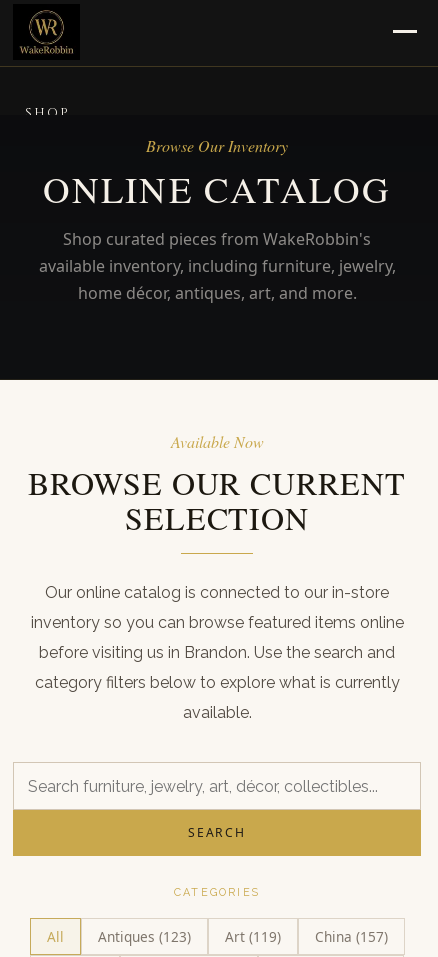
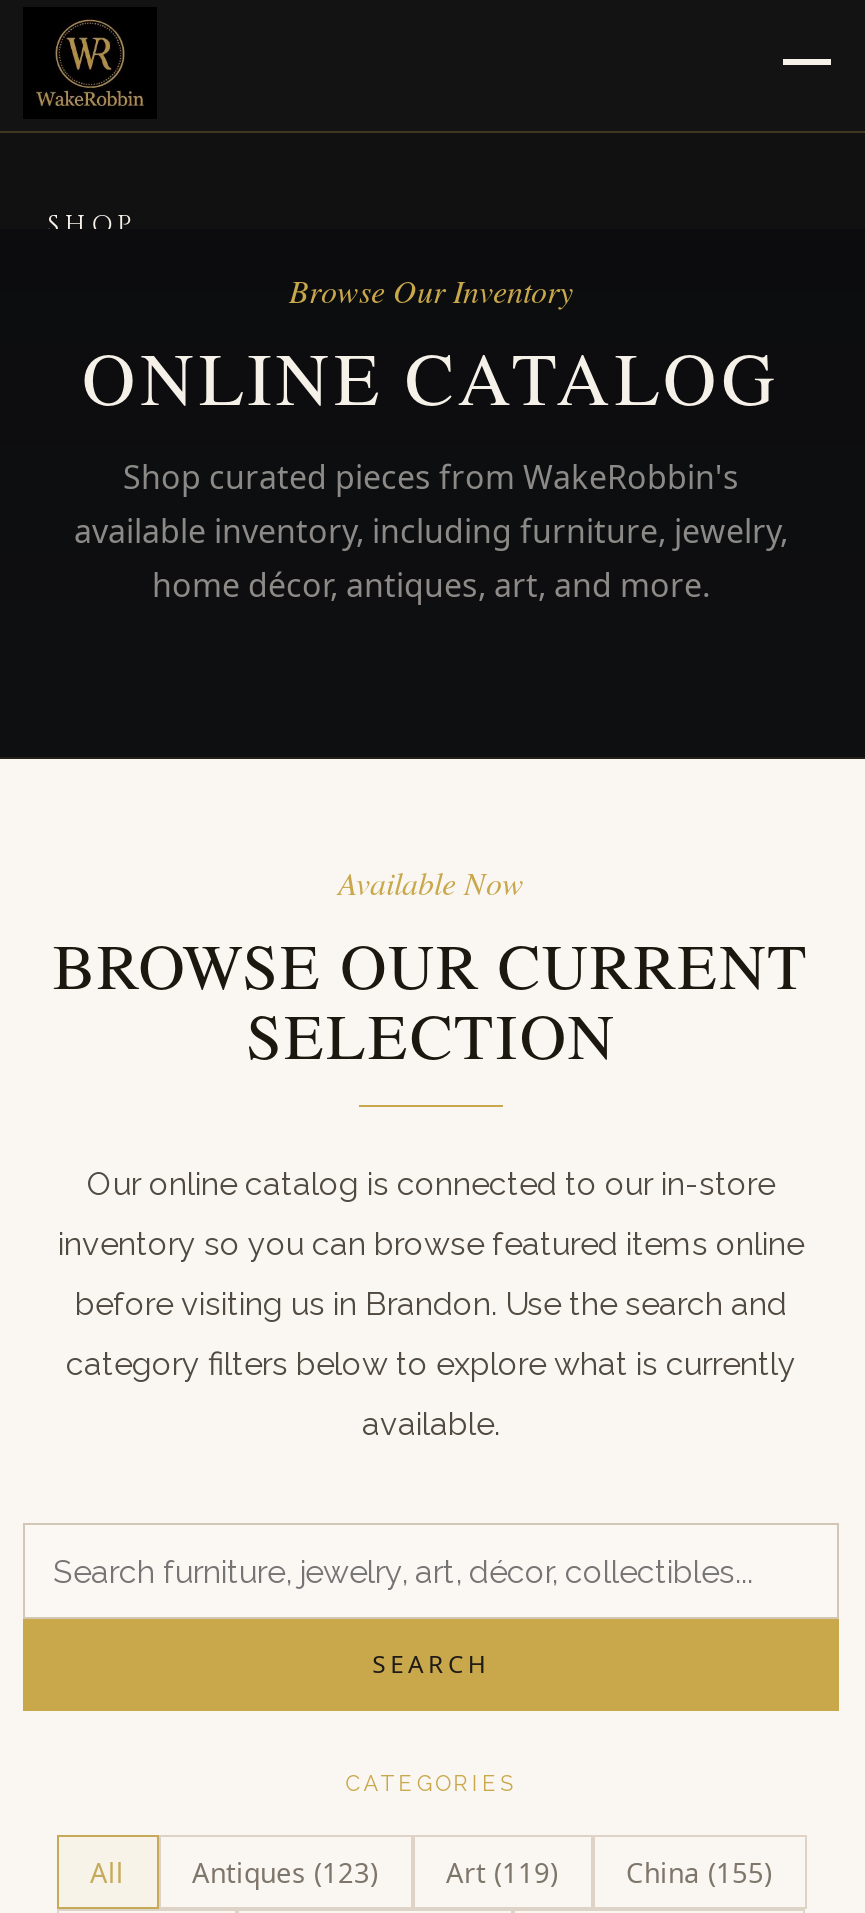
- All Antiques (123) Art (119) China (157)
+ All Antiques (123) Art (119) China (155)
